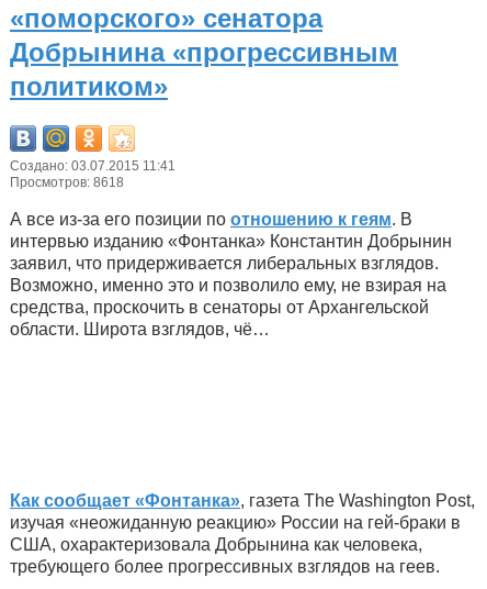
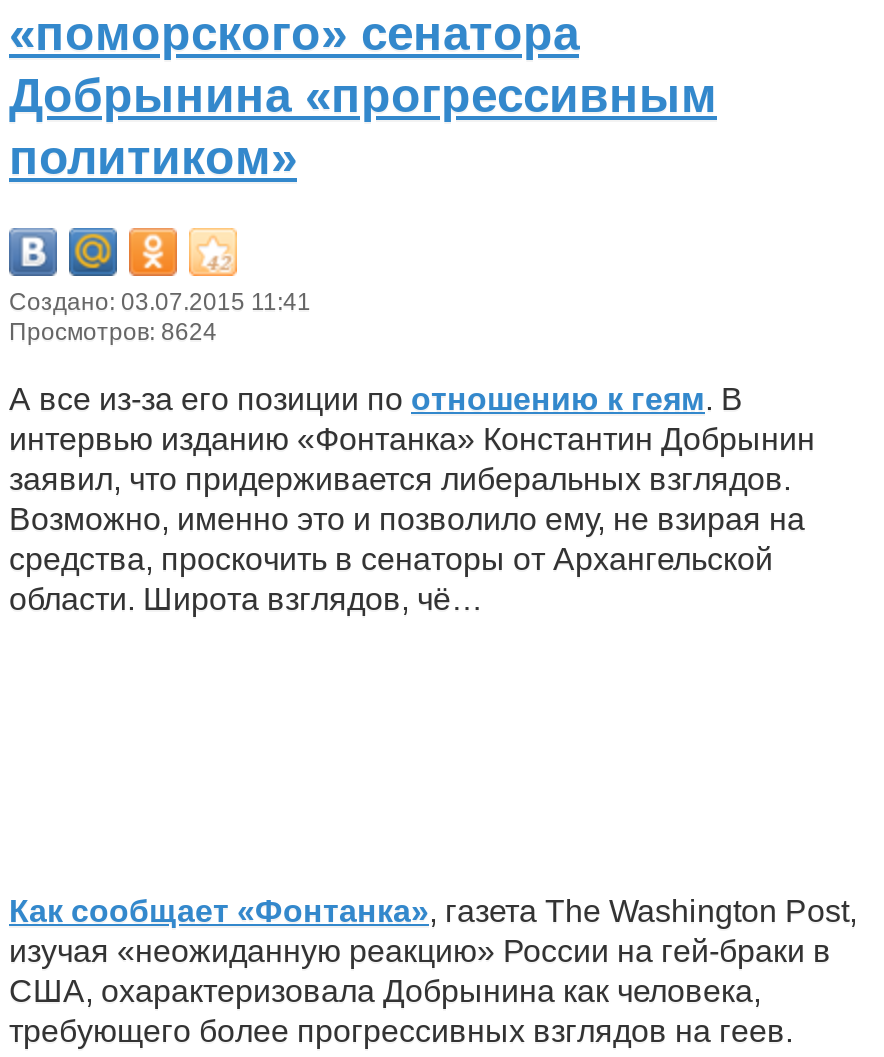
- Просмотров: 8618
+ Просмотров: 8624
